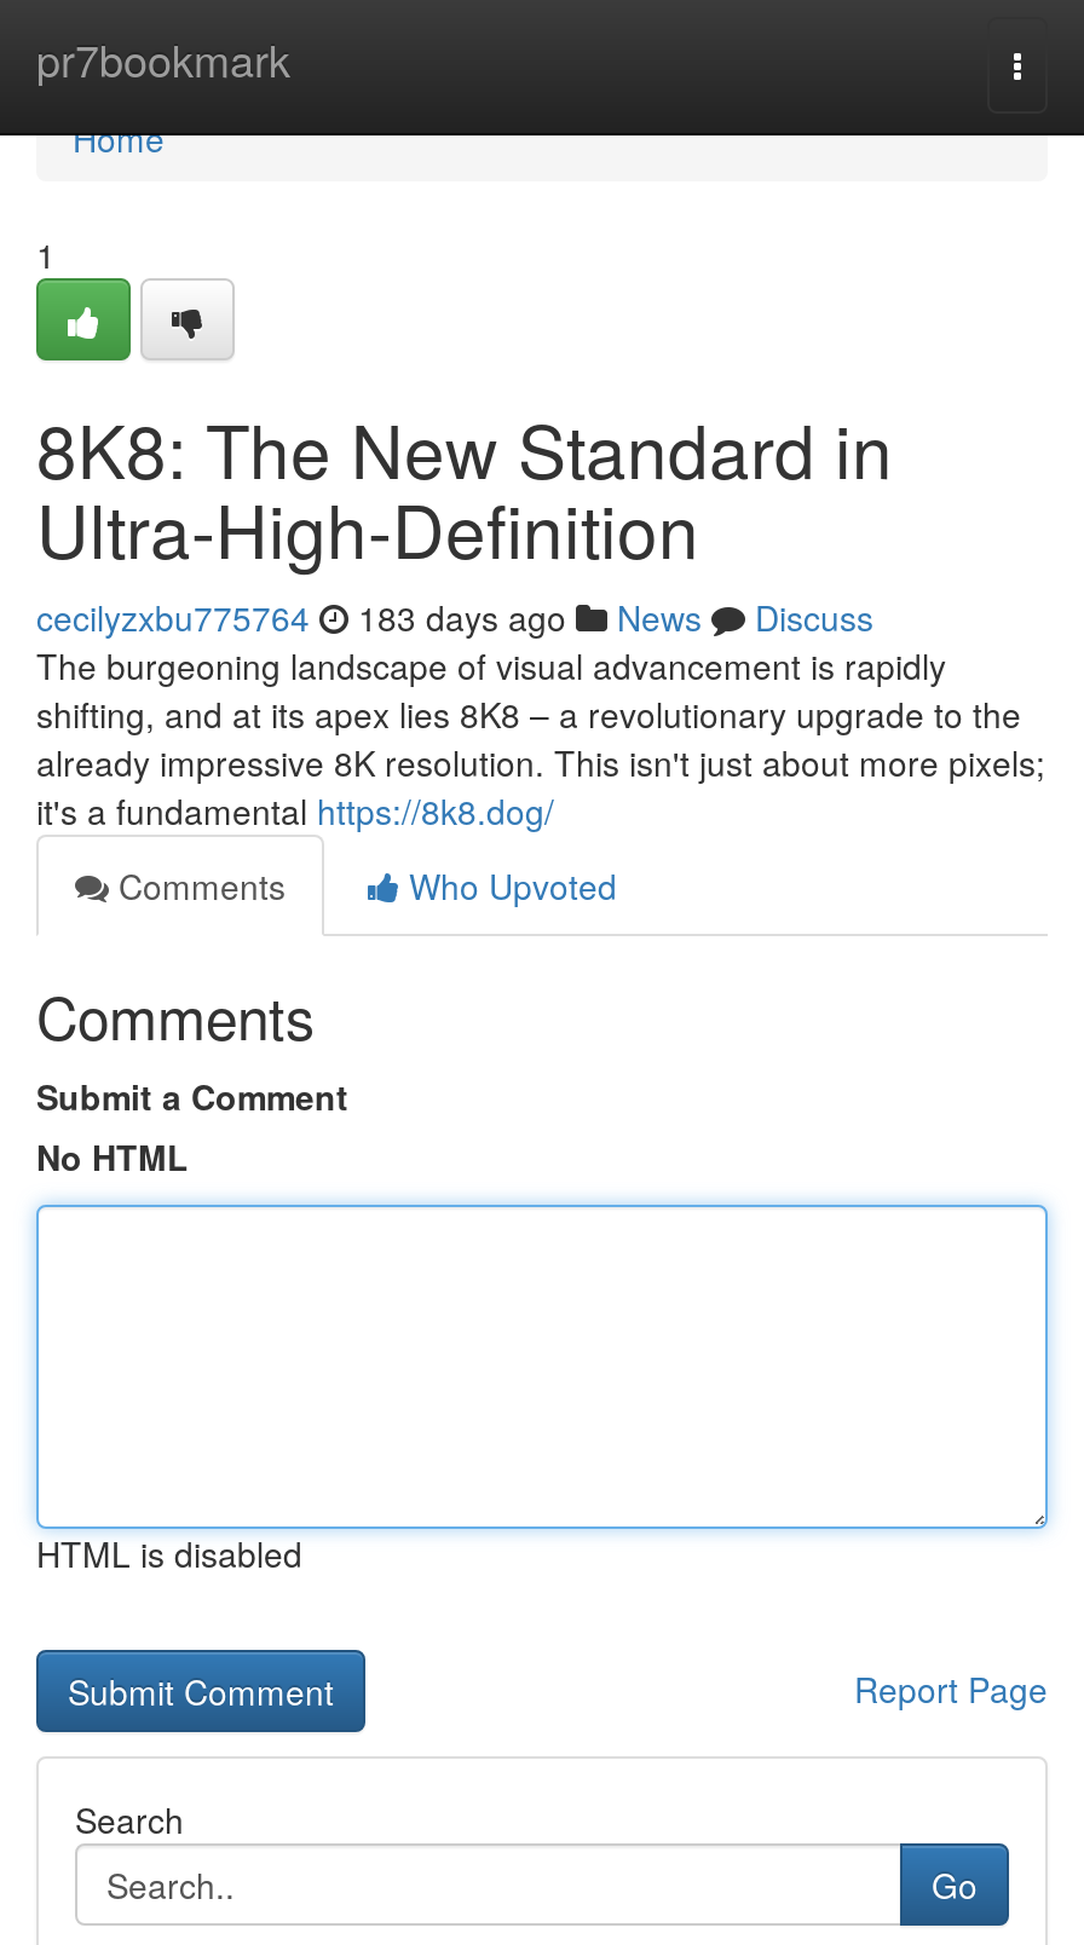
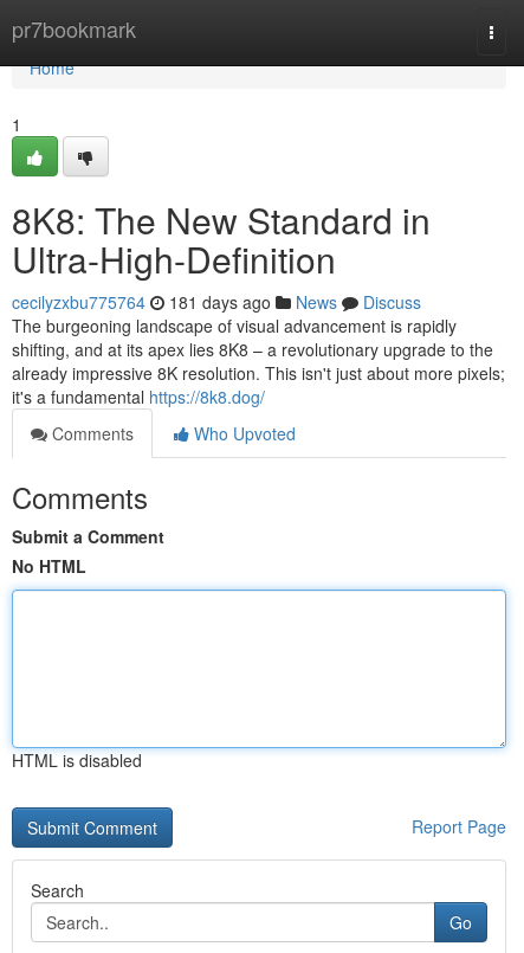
- cecilyzxbu775764 183 days ago News Discuss
+ cecilyzxbu775764 181 days ago News Discuss
